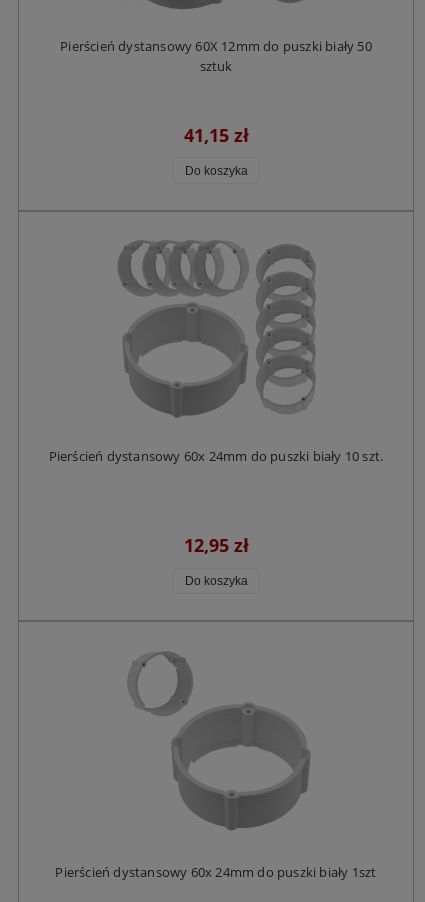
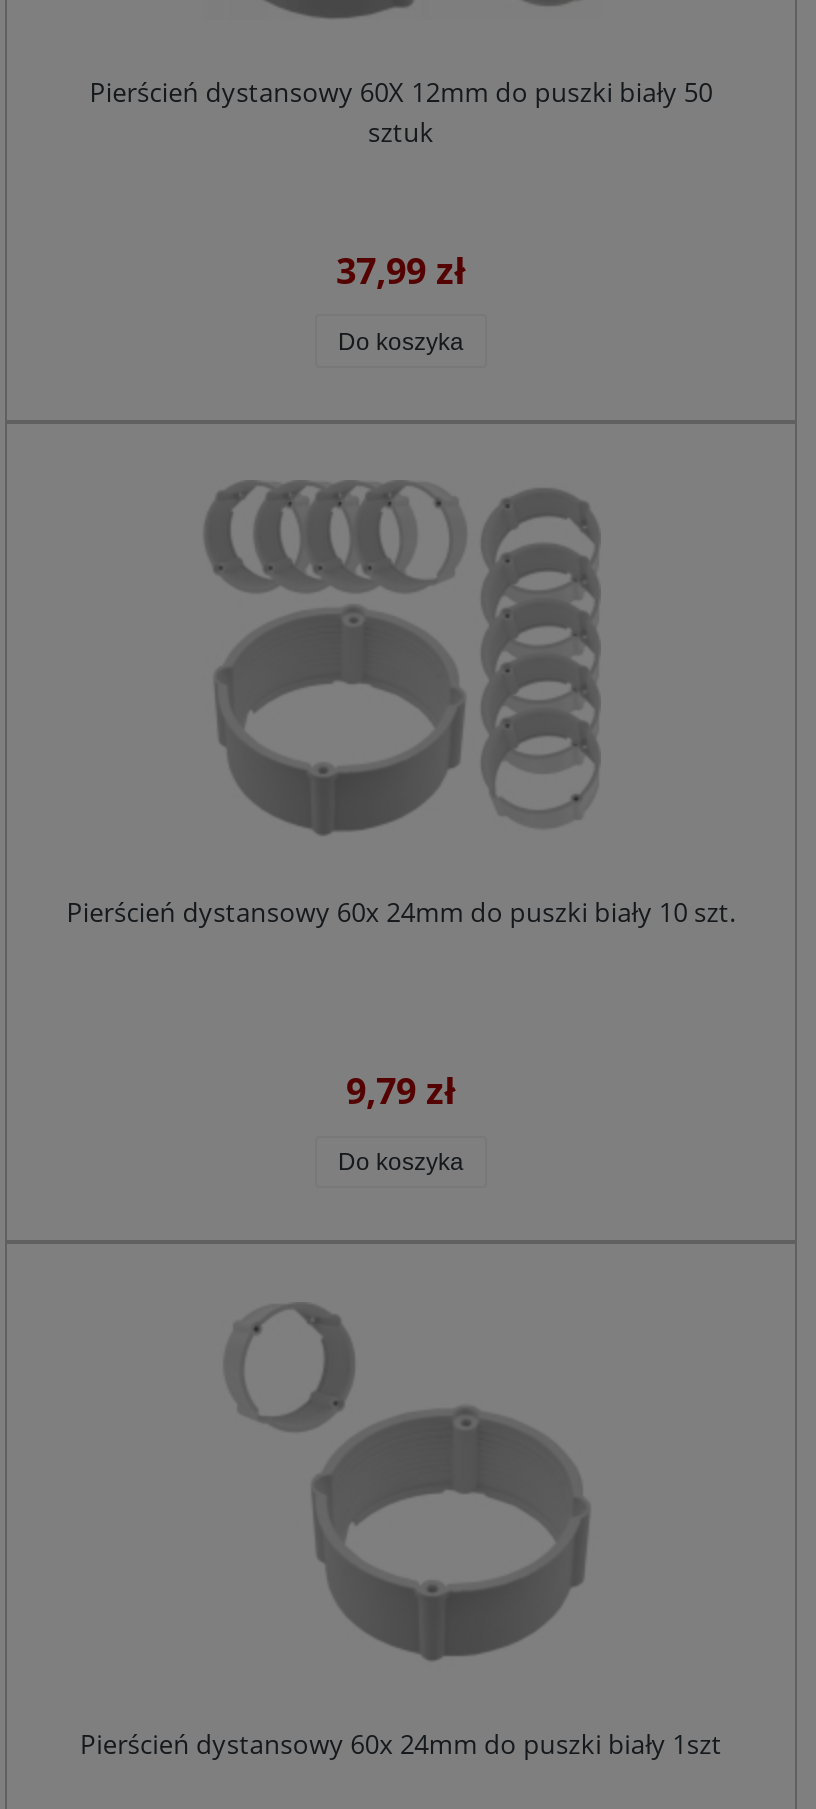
- 41,15 zł
+ 37,99 zł

- 12,95 zł
+ 9,79 zł
